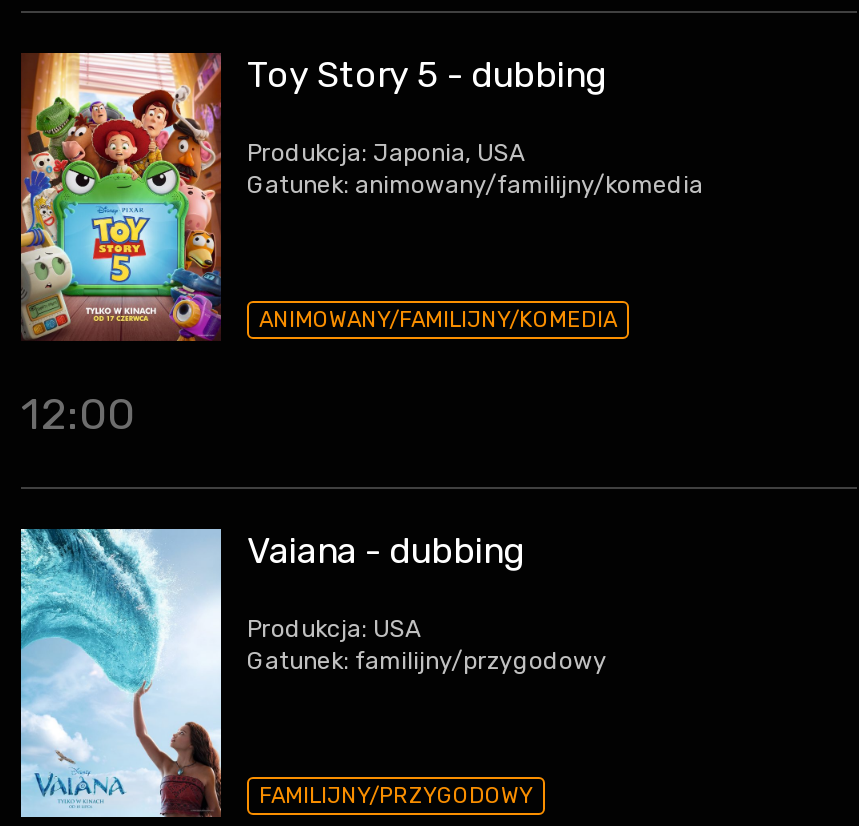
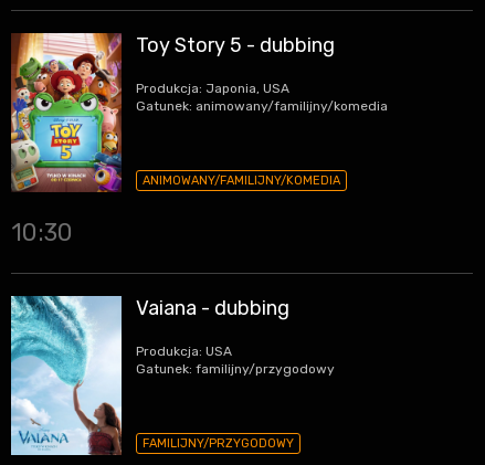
- 12:00
+ 10:30
